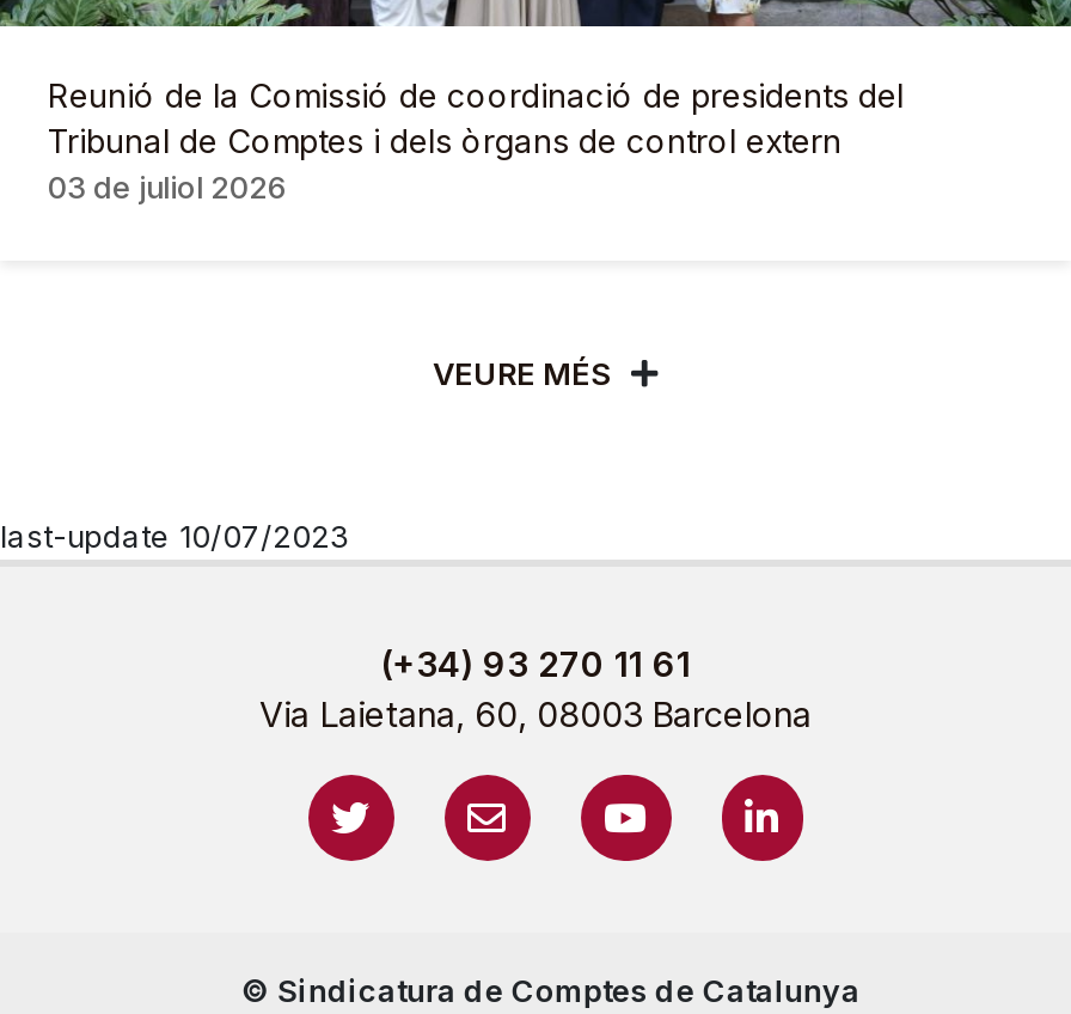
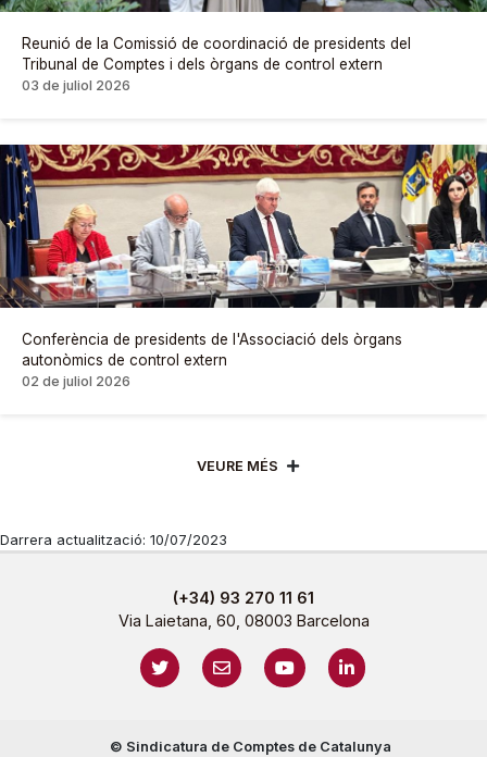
+ [image]
+ Conferència de presidents de l'Associació dels òrgans
+ autonòmics de control extern
+ 02 de juliol 2026

- last-update 10/07/2023
+ Darrera actualització: 10/07/2023
